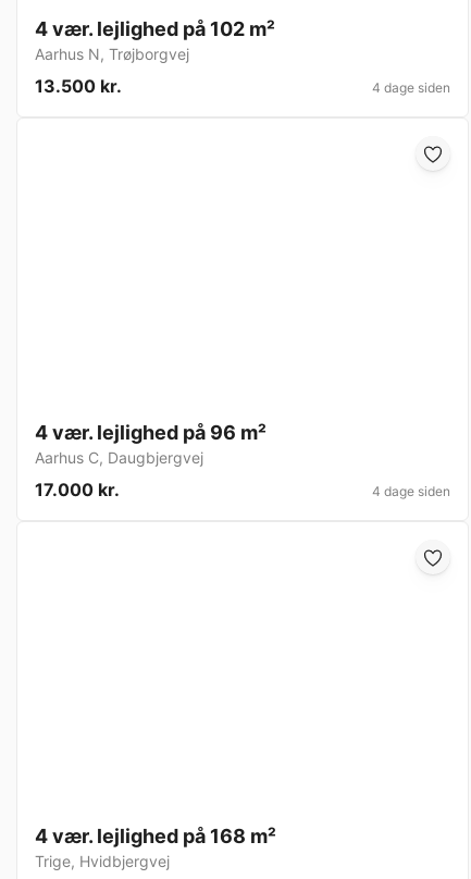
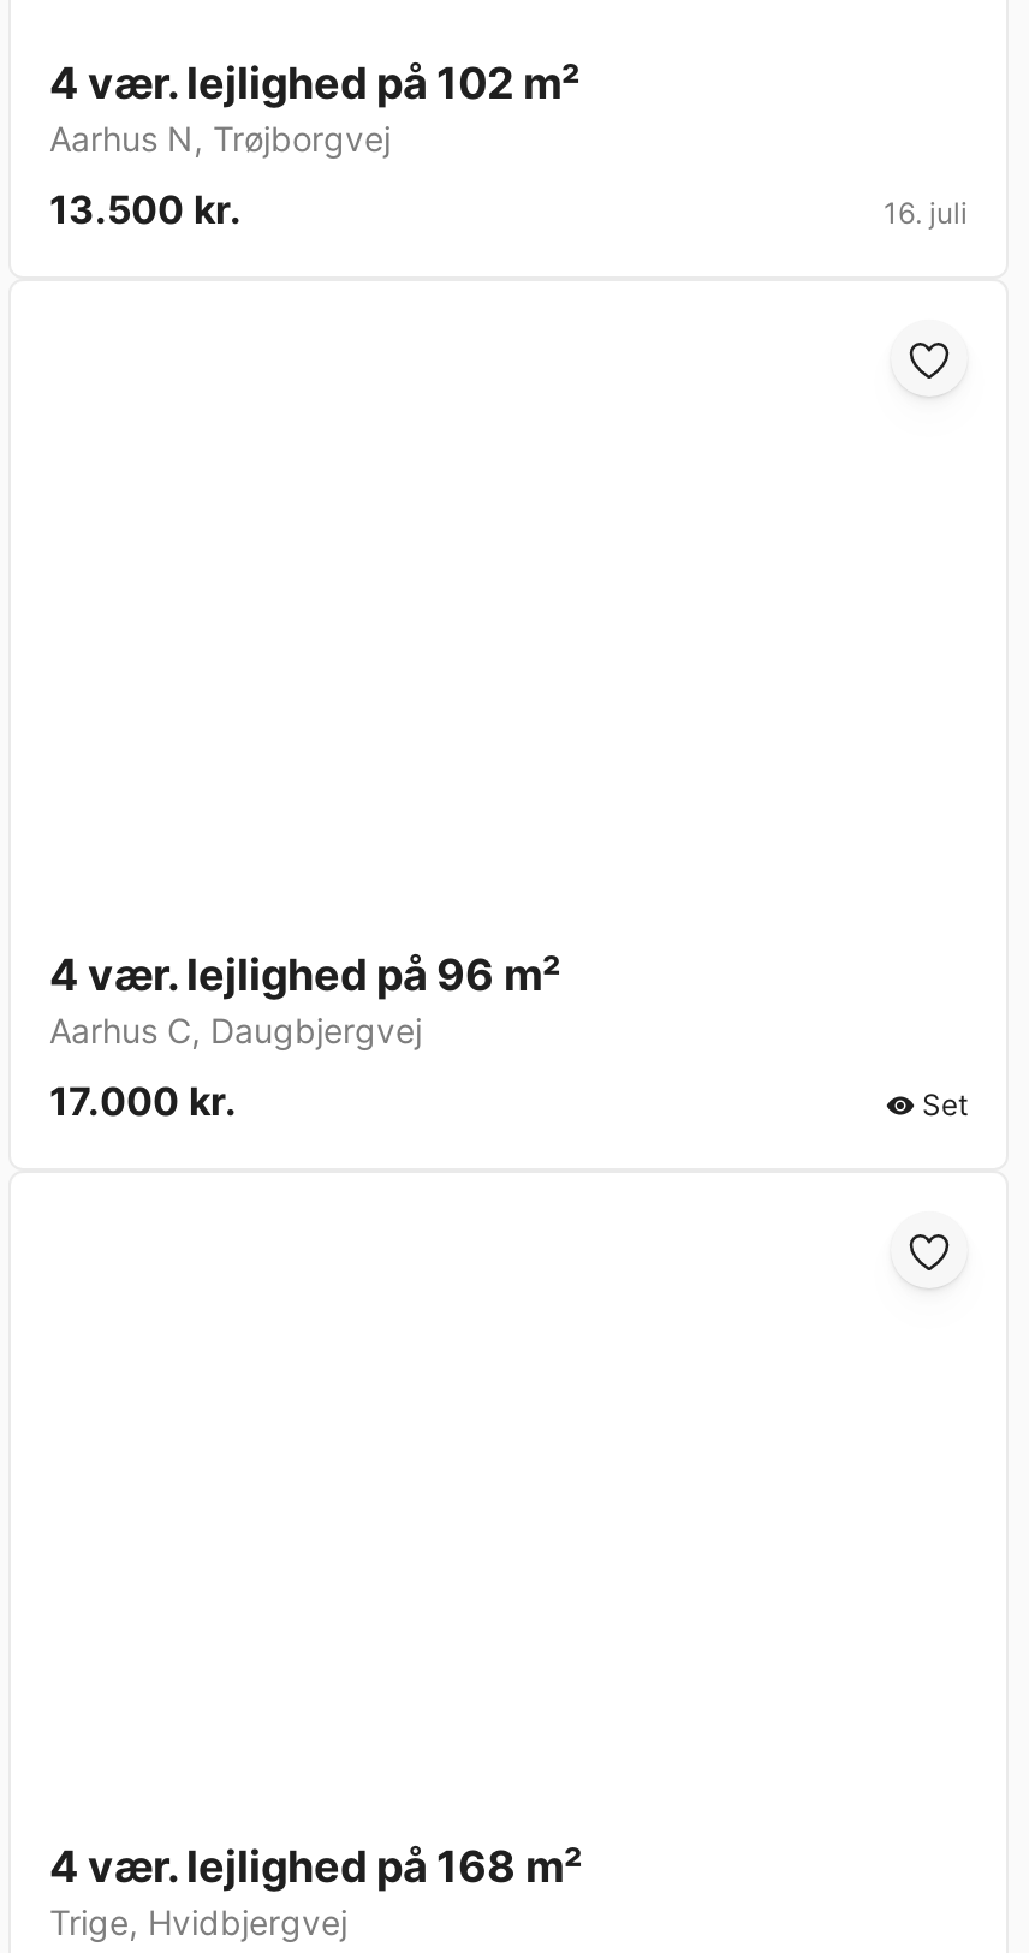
- 4 dage siden
+ 16. juli

- 4 dage siden
+ Set
